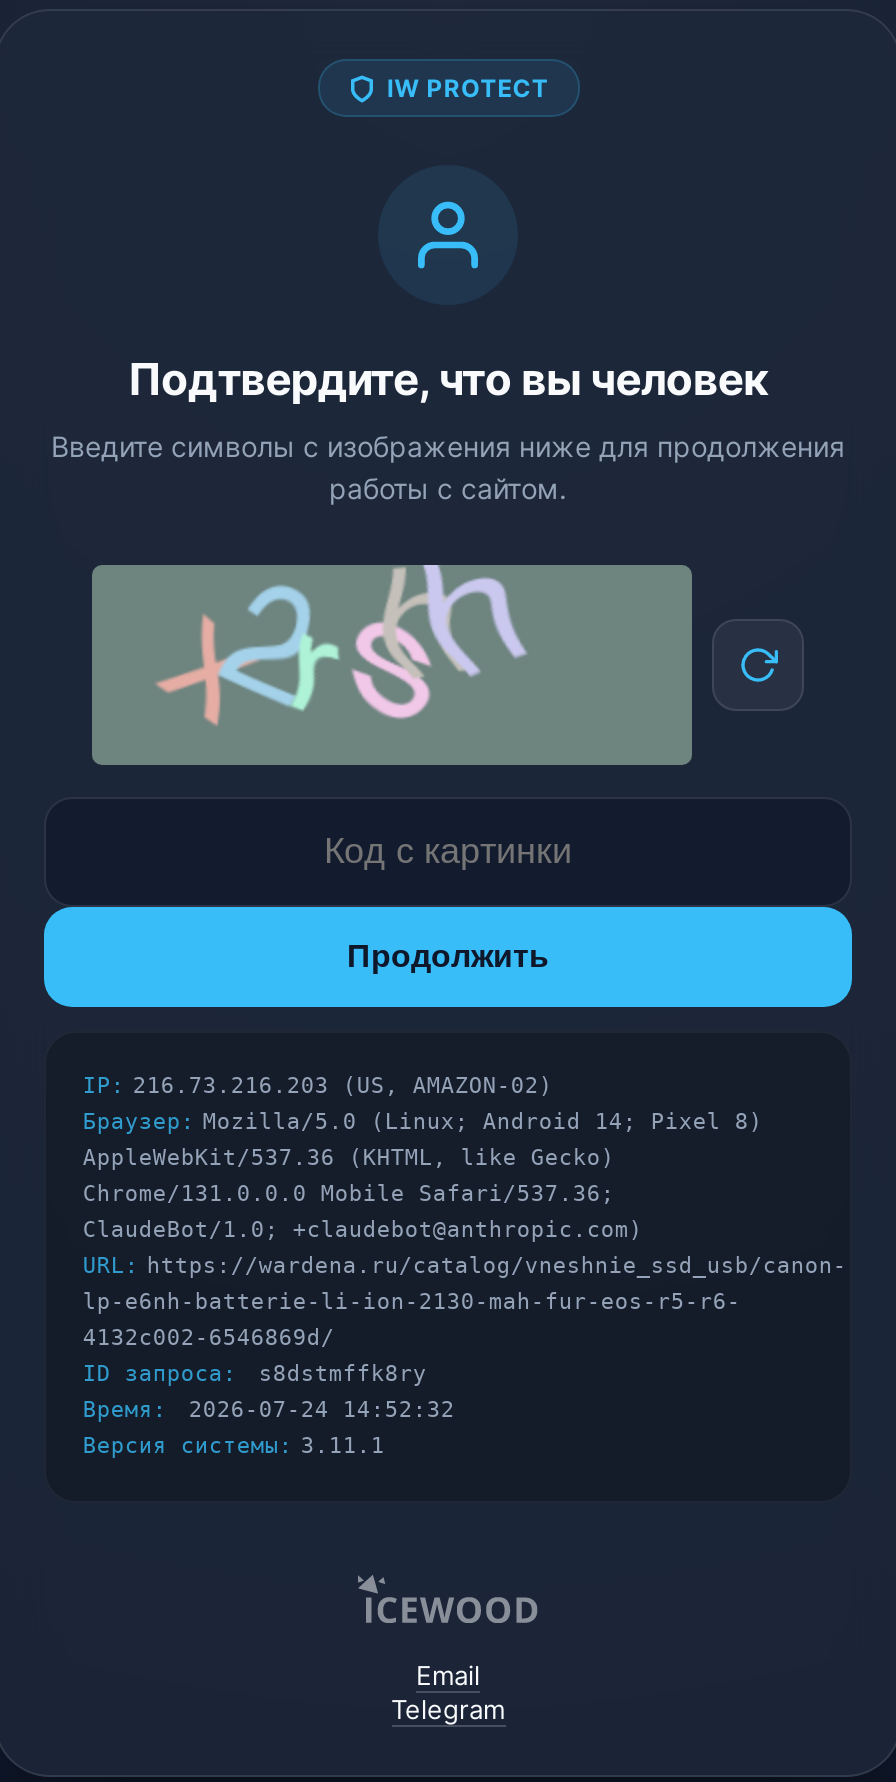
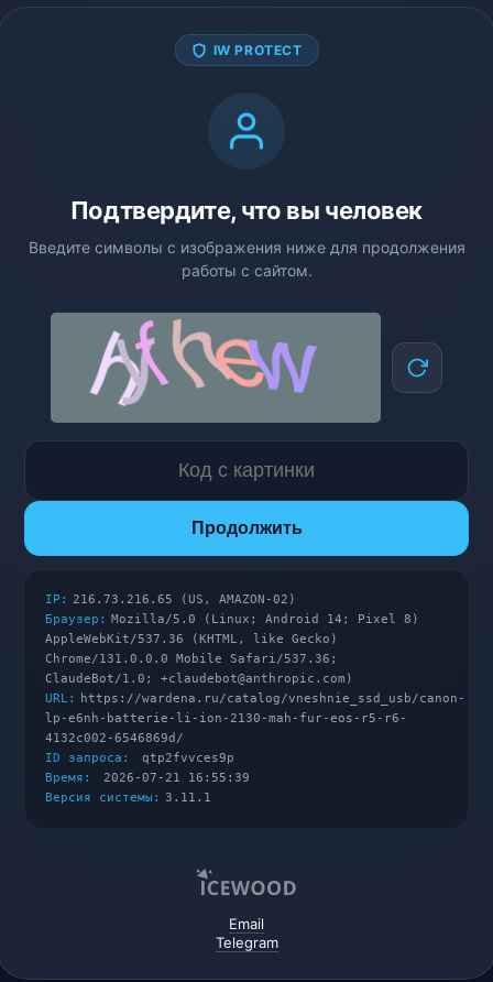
- [image]
+ [image]

- IP: 216.73.216.203 (US, AMAZON-02)
+ IP: 216.73.216.65 (US, AMAZON-02)

- ID запроса: s8dstmffk8ry
+ ID запроса: qtp2fvvces9p

- Время: 2026-07-24 14:52:32
+ Время: 2026-07-21 16:55:39
